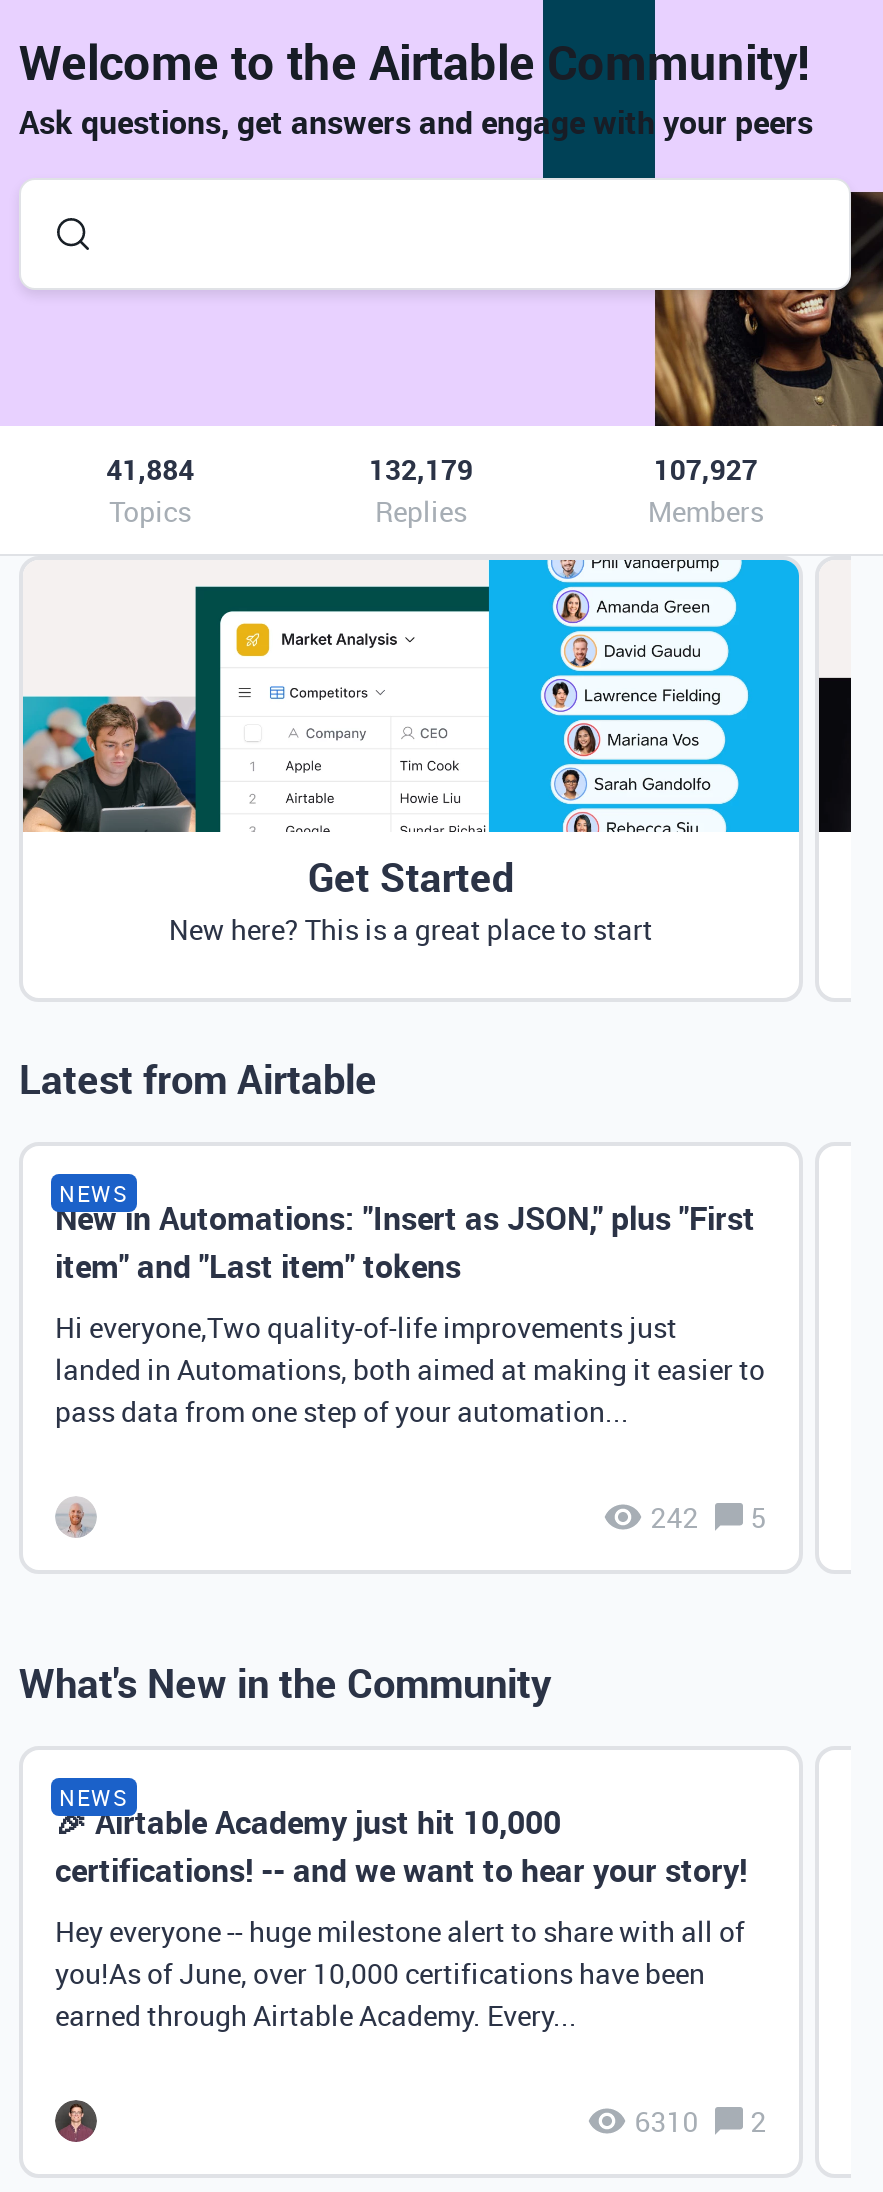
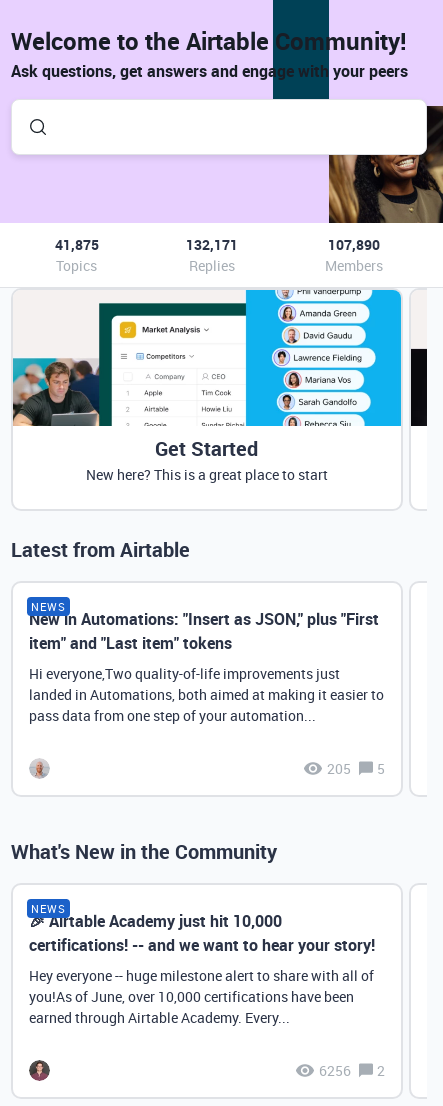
- 41,884
+ 41,875

- 132,179
+ 132,171

- 107,927
+ 107,890

- 242 5
+ 205 5

- 6310 2
+ 6256 2
